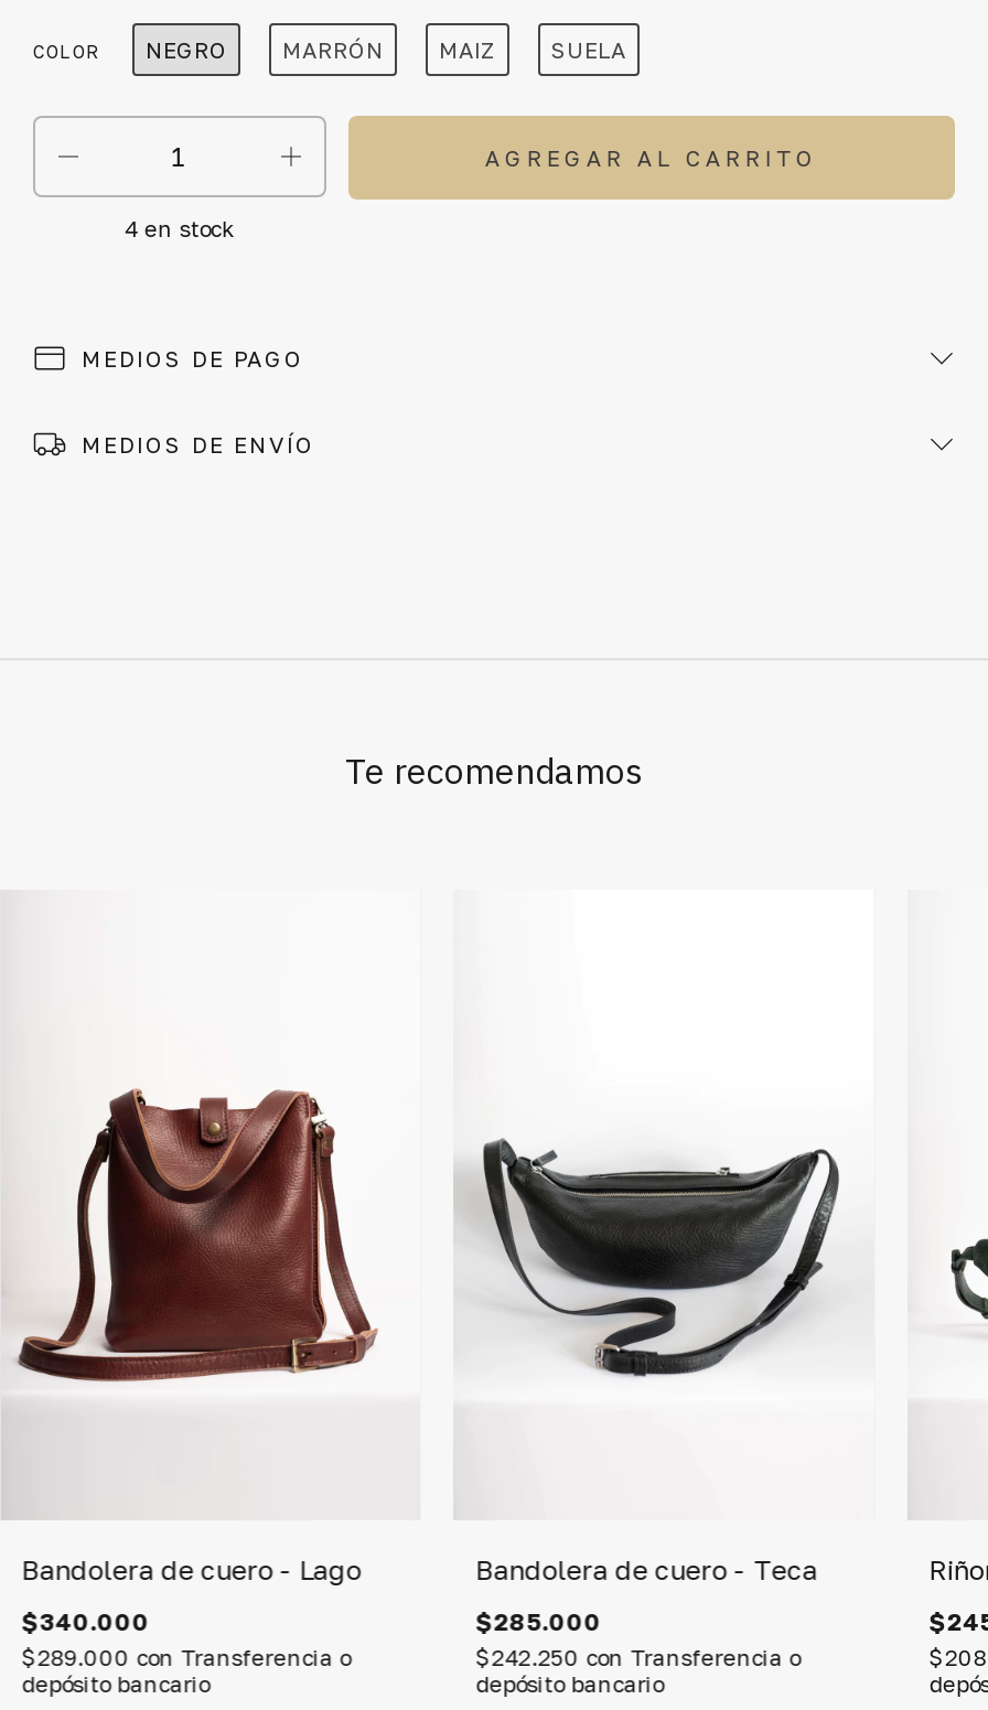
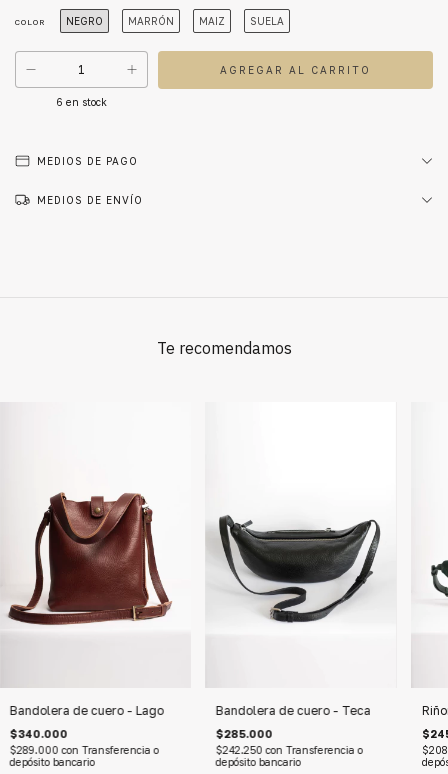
- 4 en stock
+ 6 en stock
